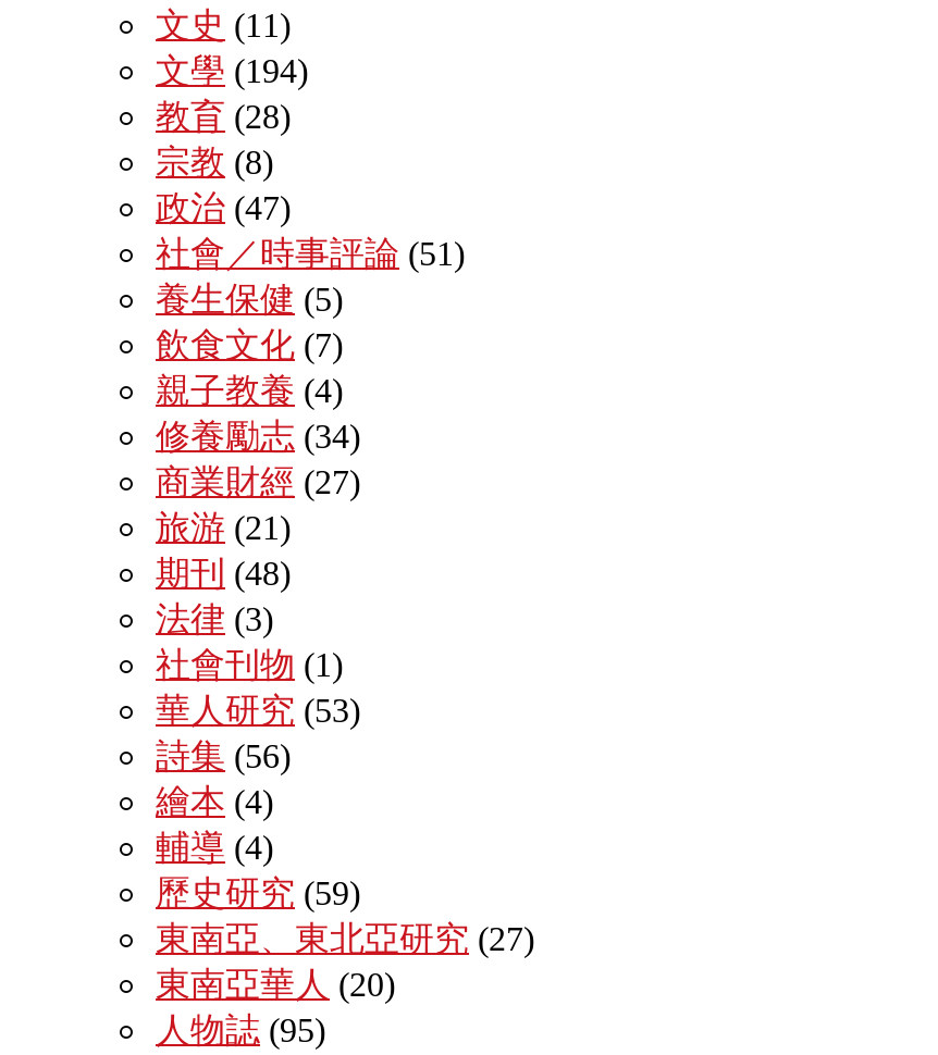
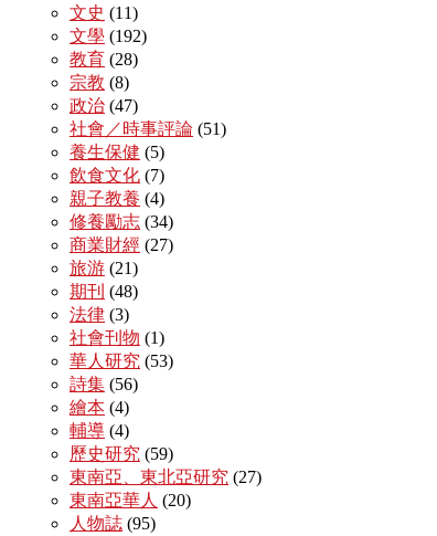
- 文學 (194)
+ 文學 (192)
